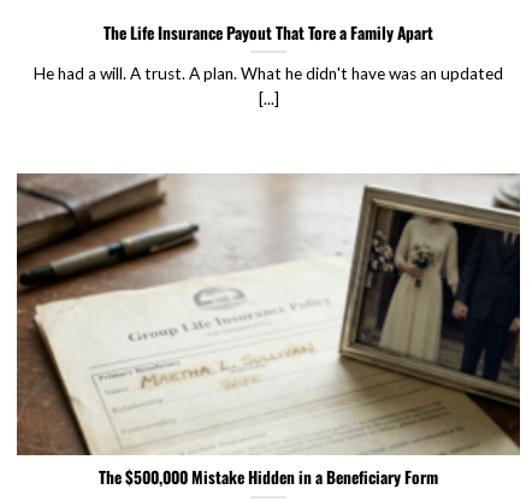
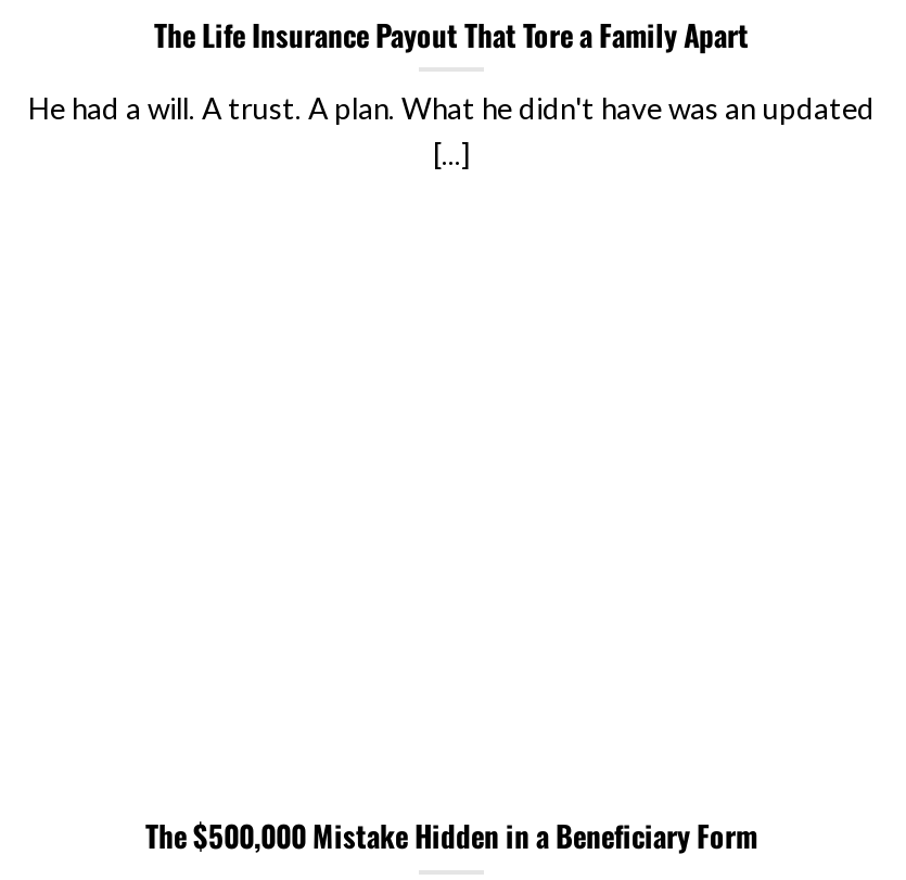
- [image]
